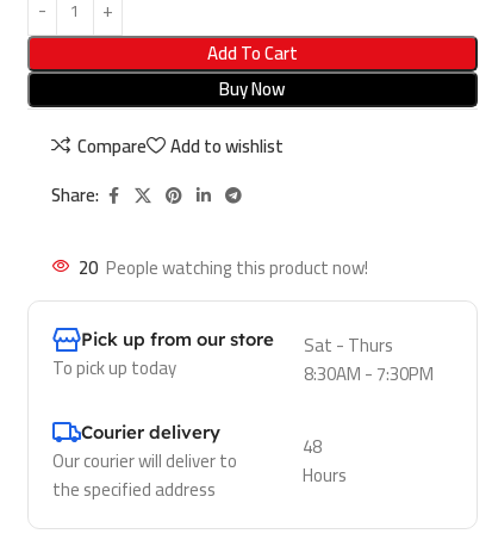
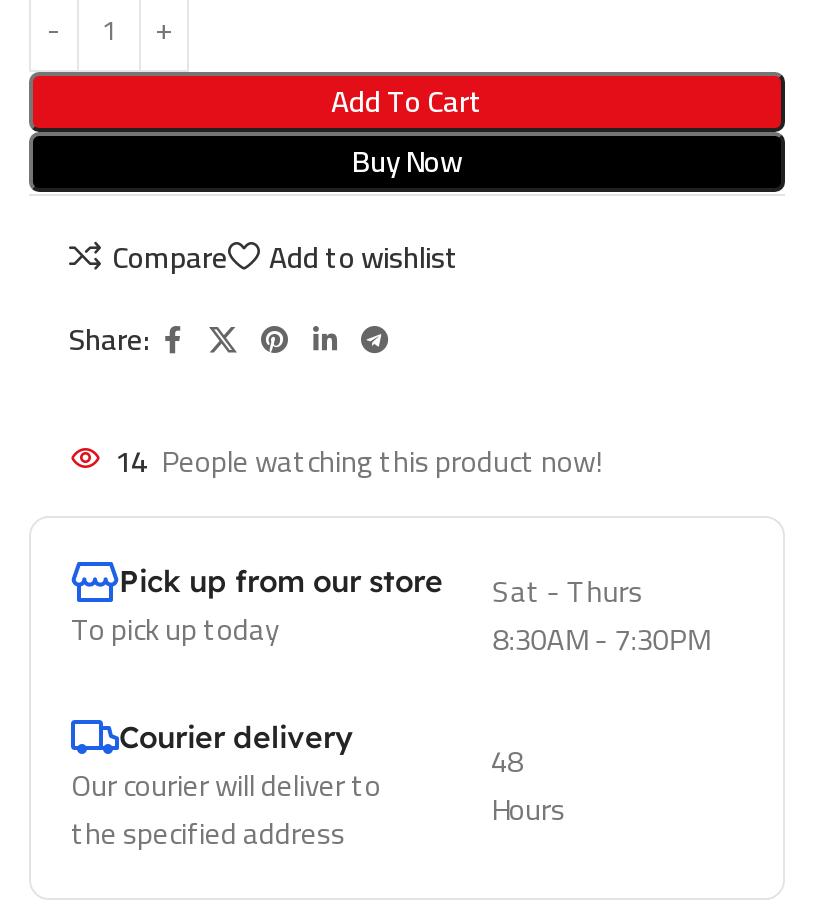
- 20 People watching this product now!
+ 14 People watching this product now!
